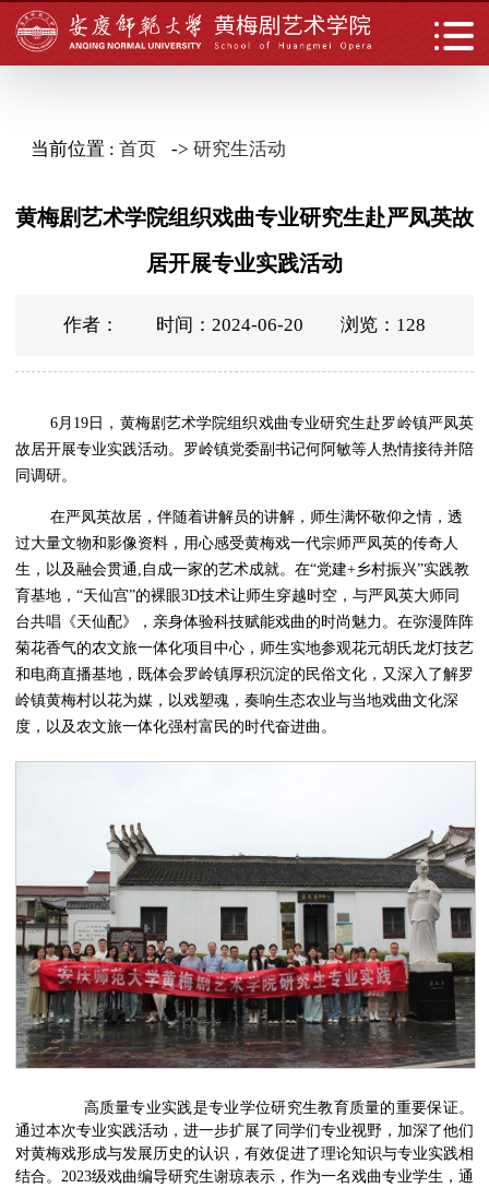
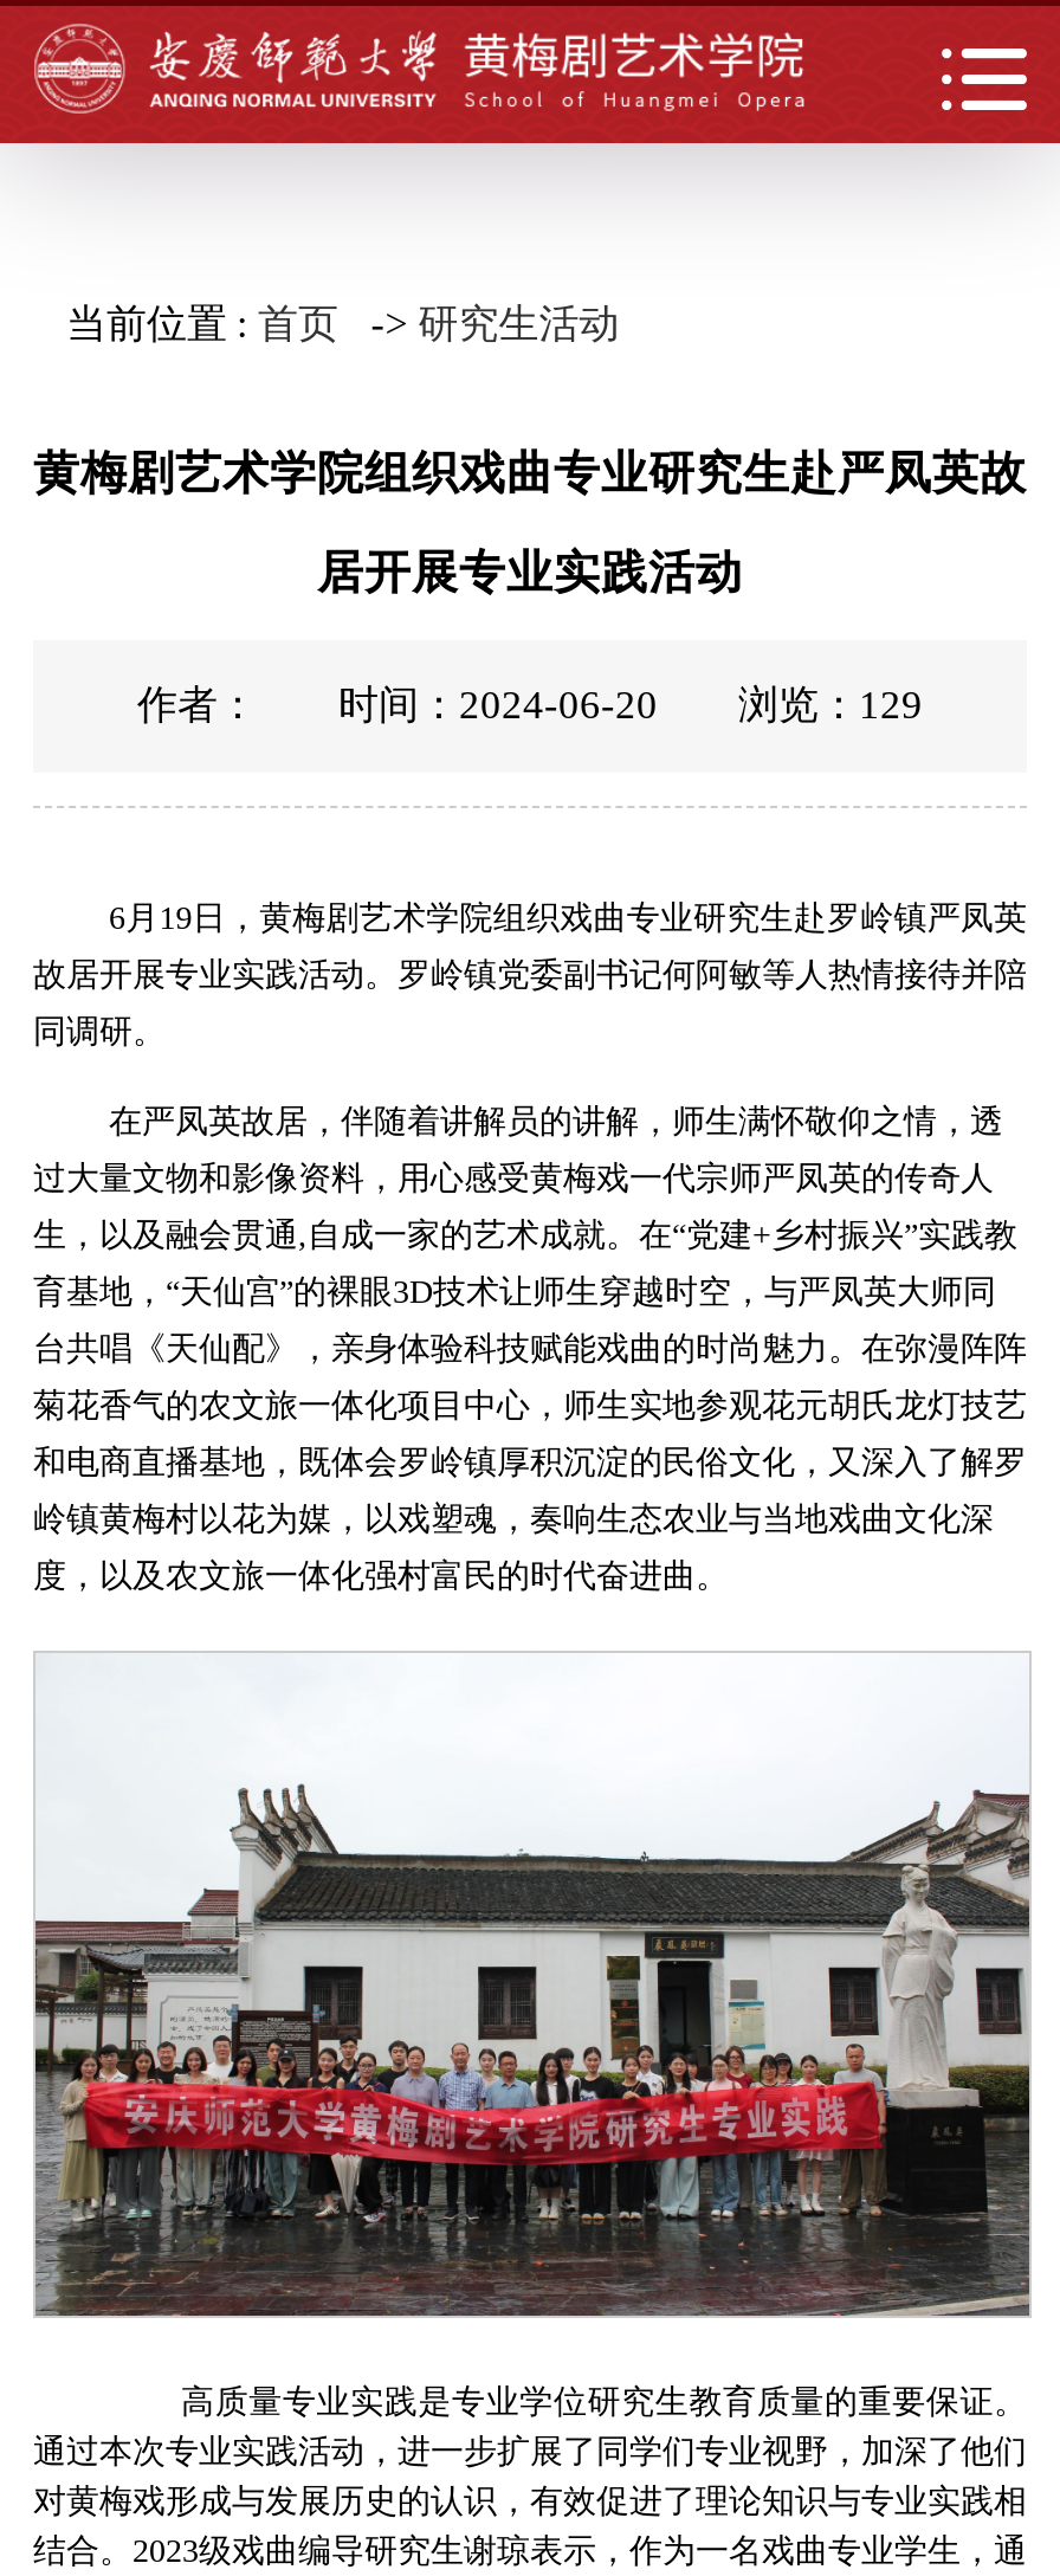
- 作者： 时间：2024-06-20 浏览：128
+ 作者： 时间：2024-06-20 浏览：129
